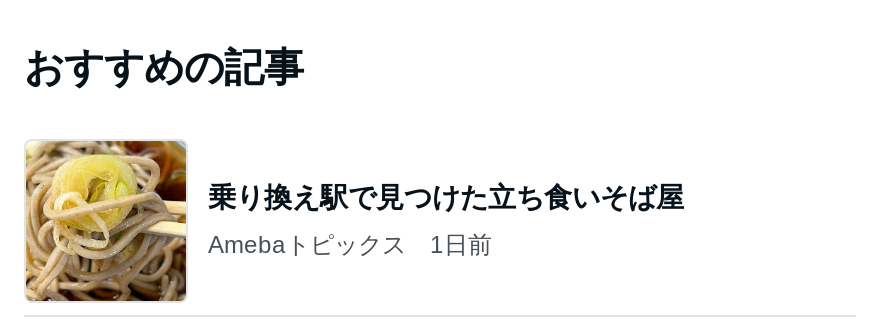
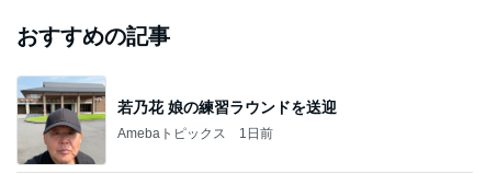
- [image]
- 乗り換え駅で見つけた立ち食いそば屋
+ [image]
+ 若乃花 娘の練習ラウンドを送迎
